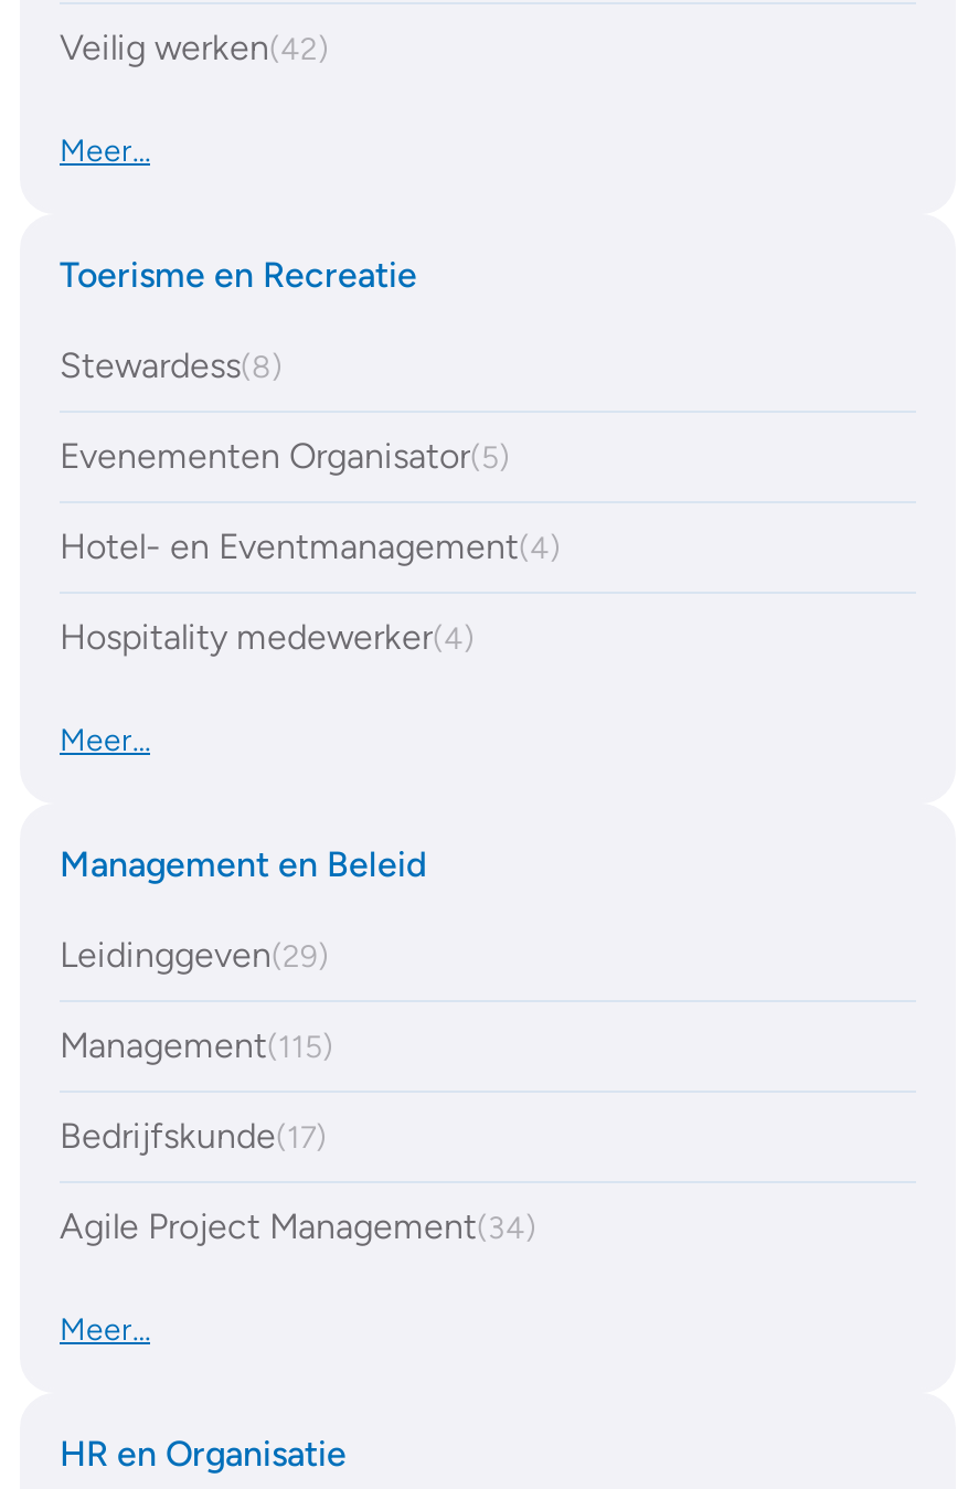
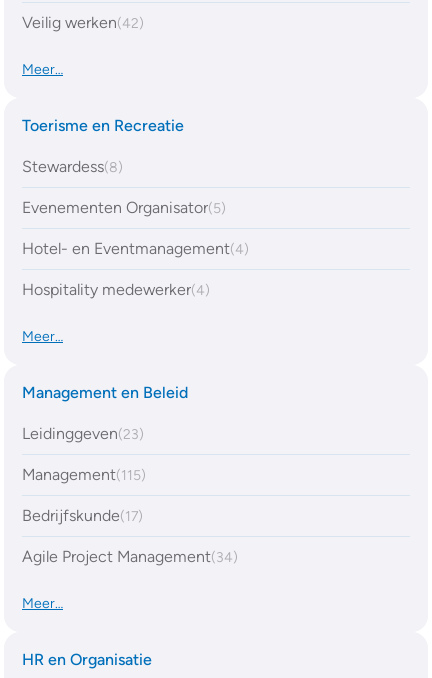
- Leidinggeven(29)
+ Leidinggeven(23)
